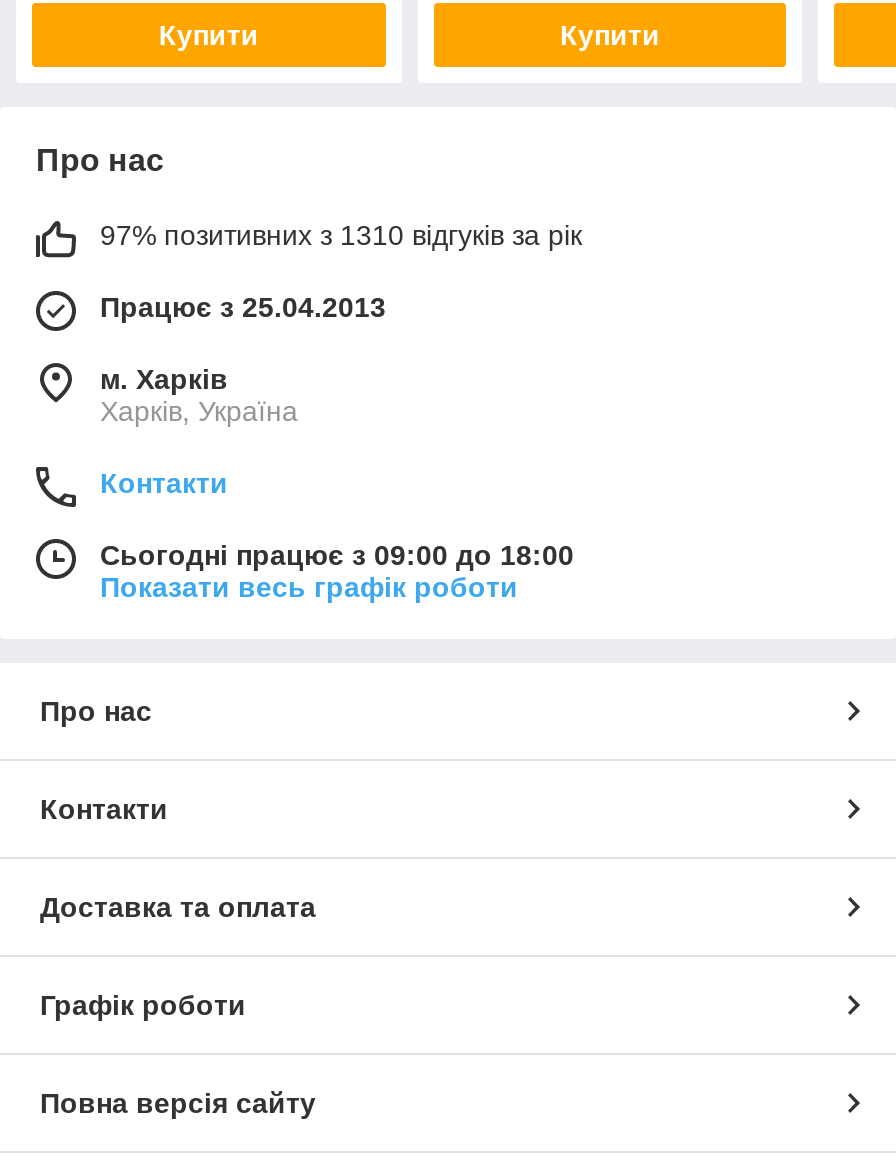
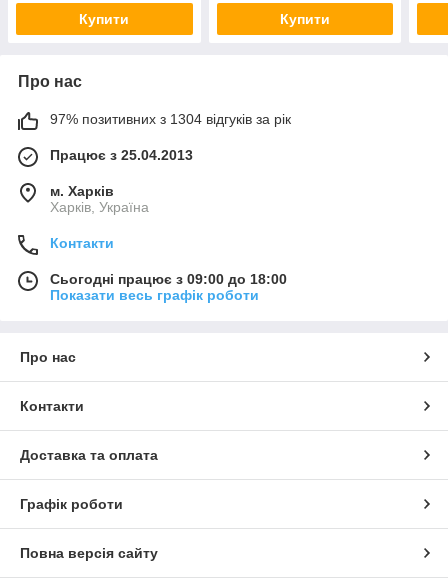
- 97% позитивних з 1310 відгуків за рік
+ 97% позитивних з 1304 відгуків за рік
